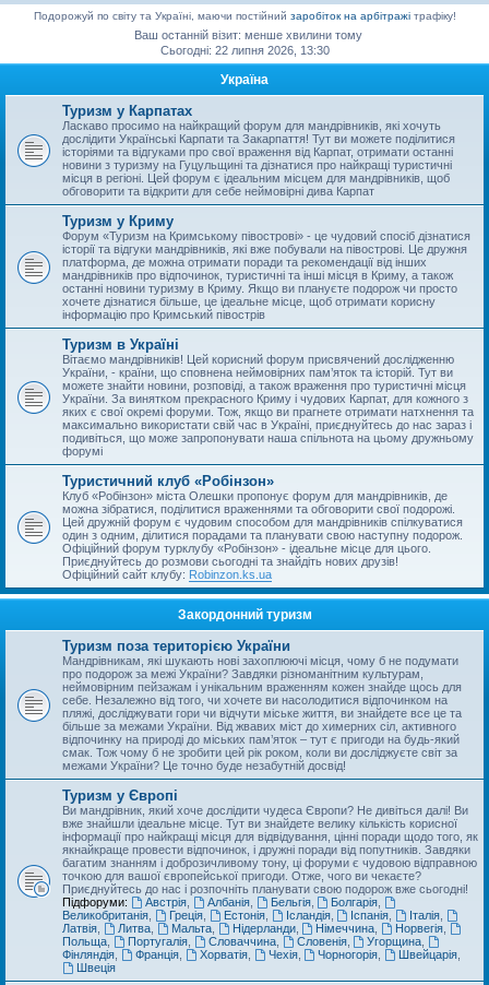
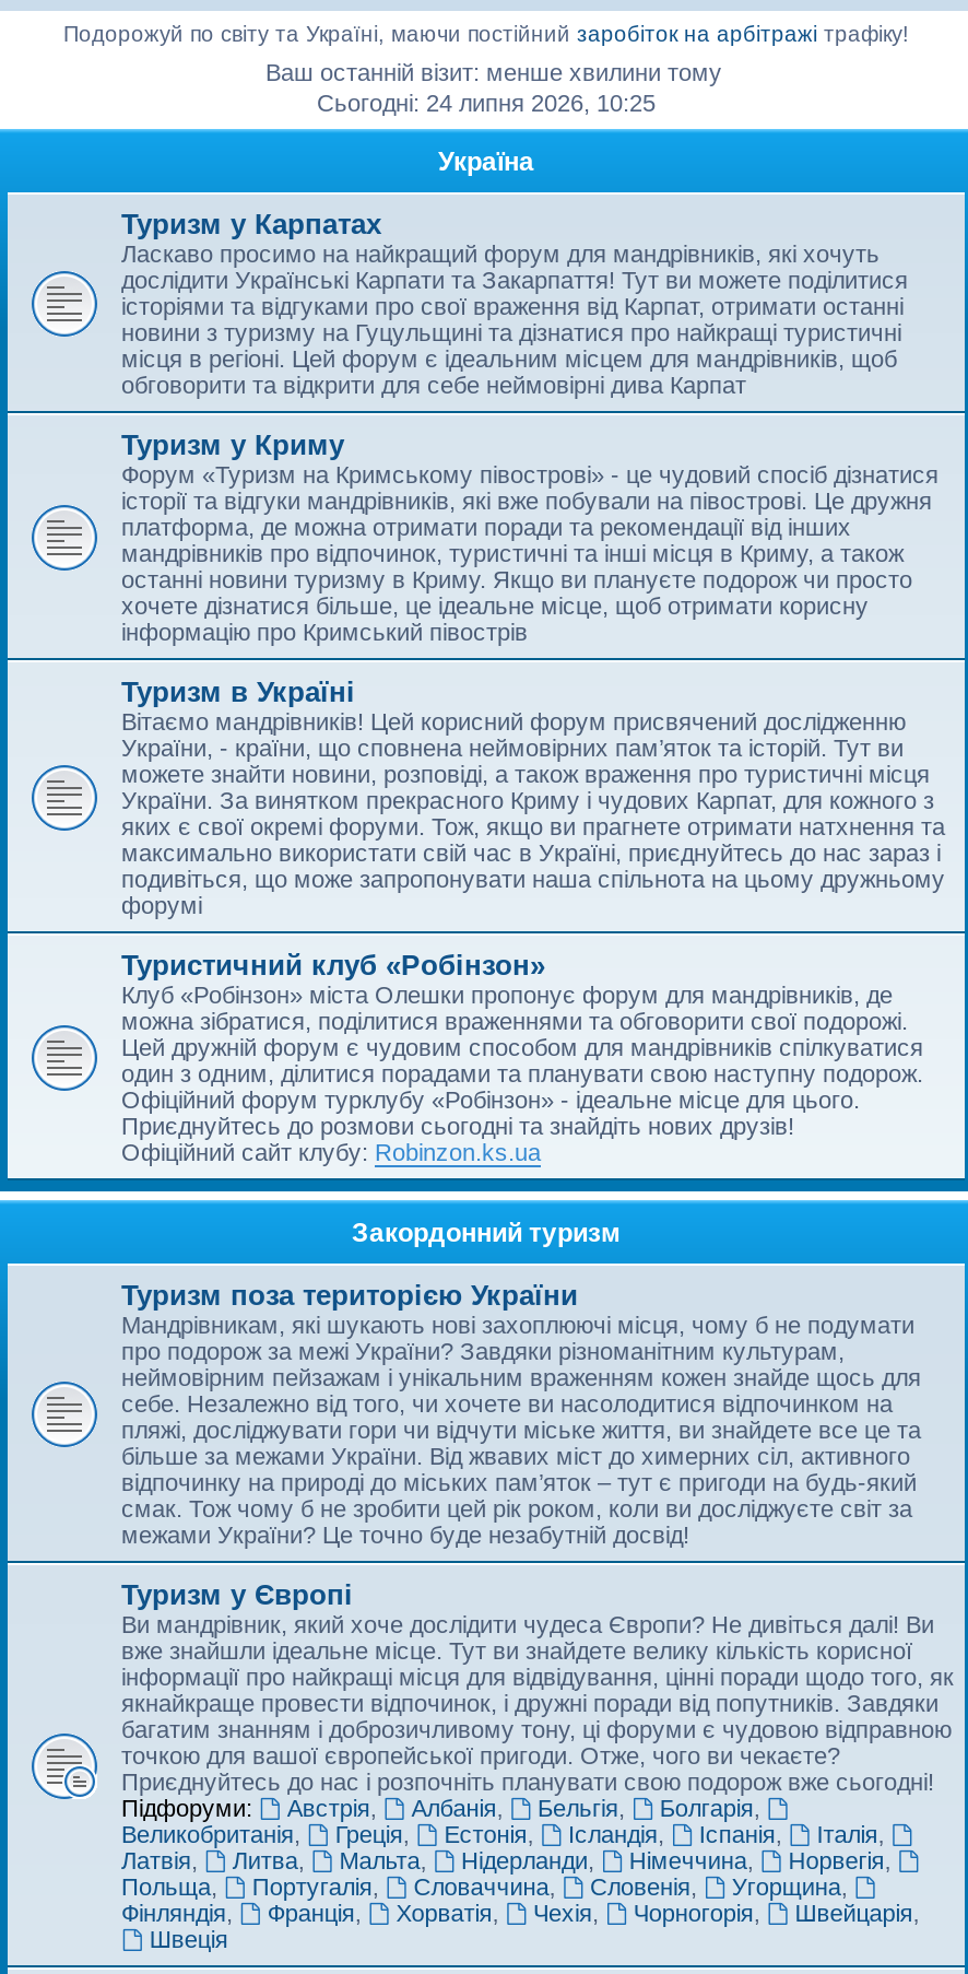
- Сьогодні: 22 липня 2026, 13:30
+ Сьогодні: 24 липня 2026, 10:25
